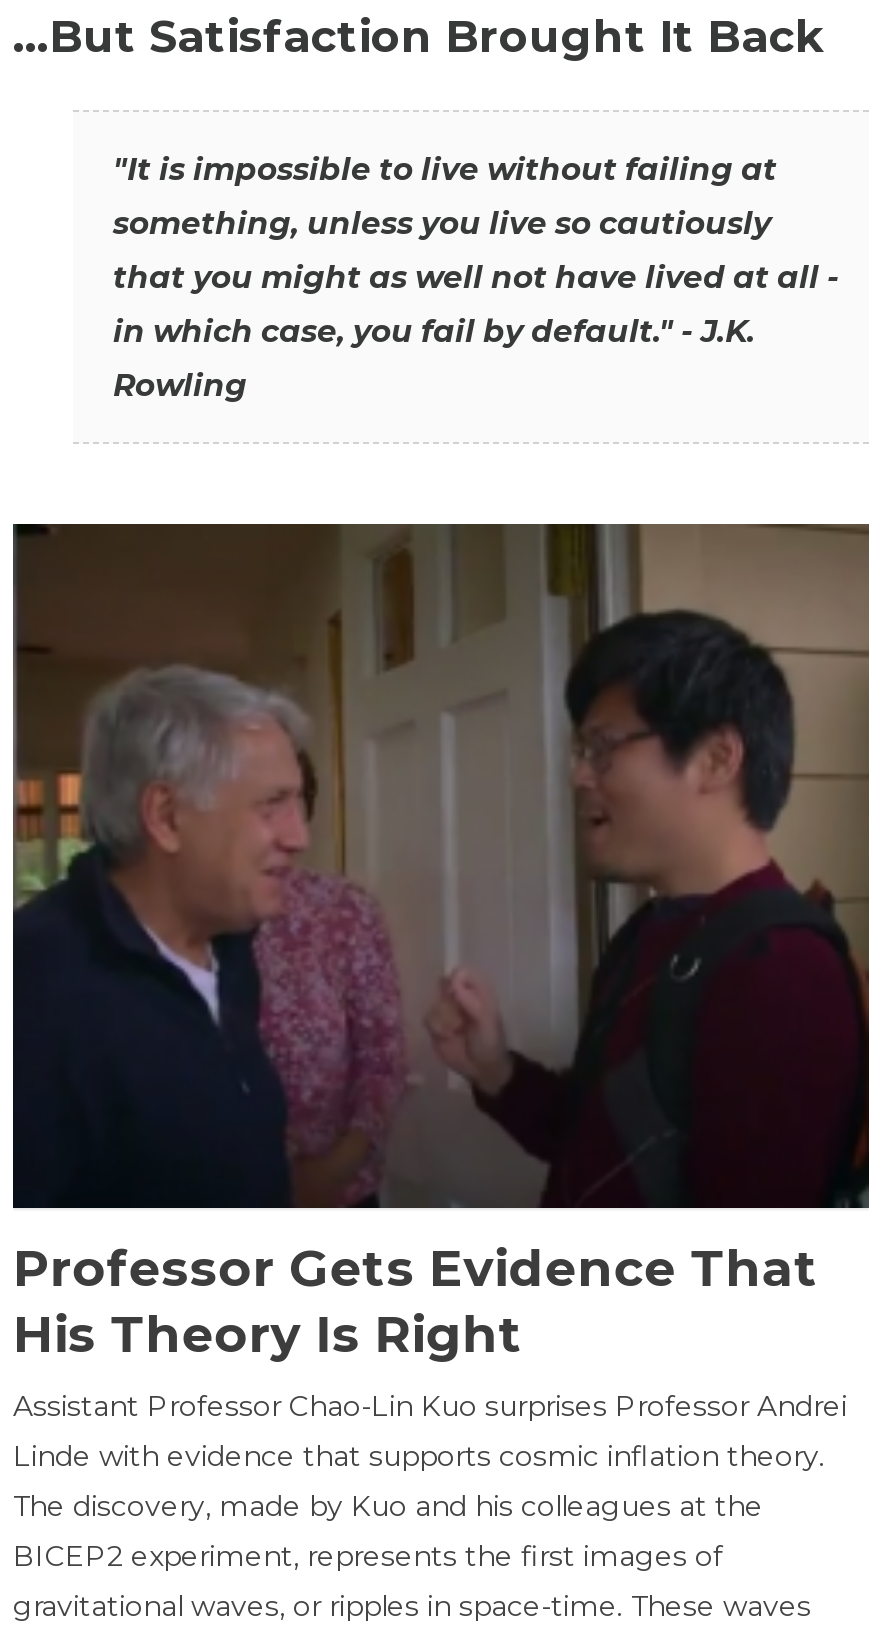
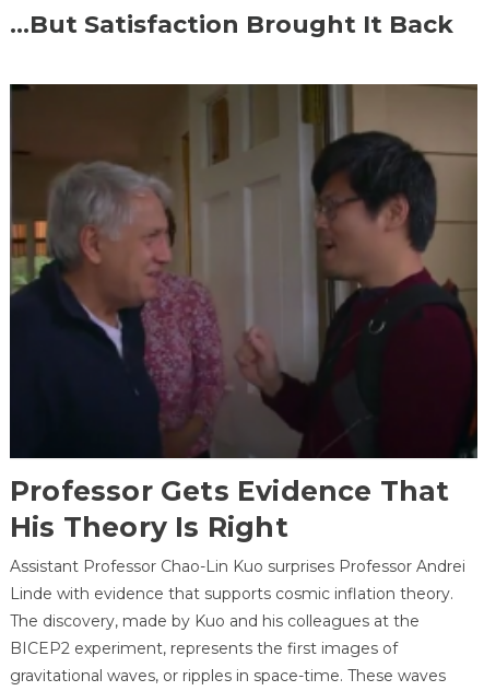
- "It is impossible to live without failing at
- something, unless you live so cautiously
- that you might as well not have lived at all -
- in which case, you fail by default." - J.K.
- Rowling
